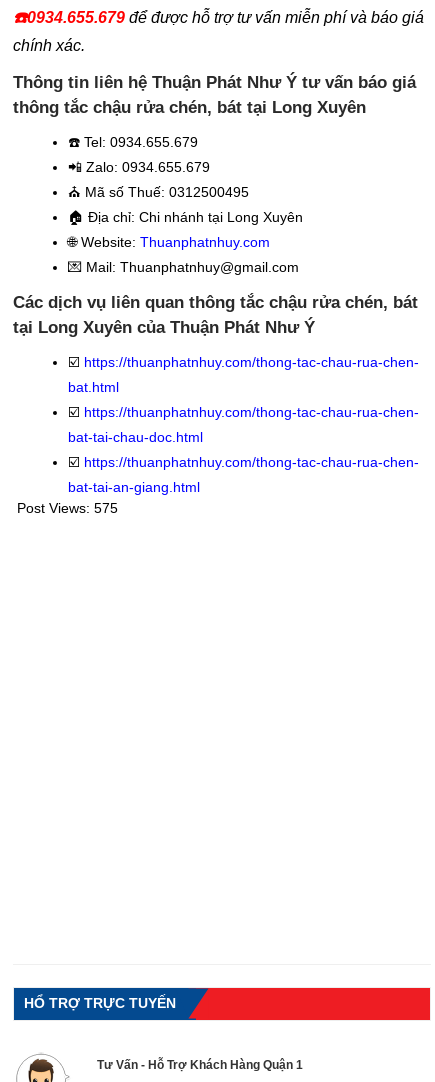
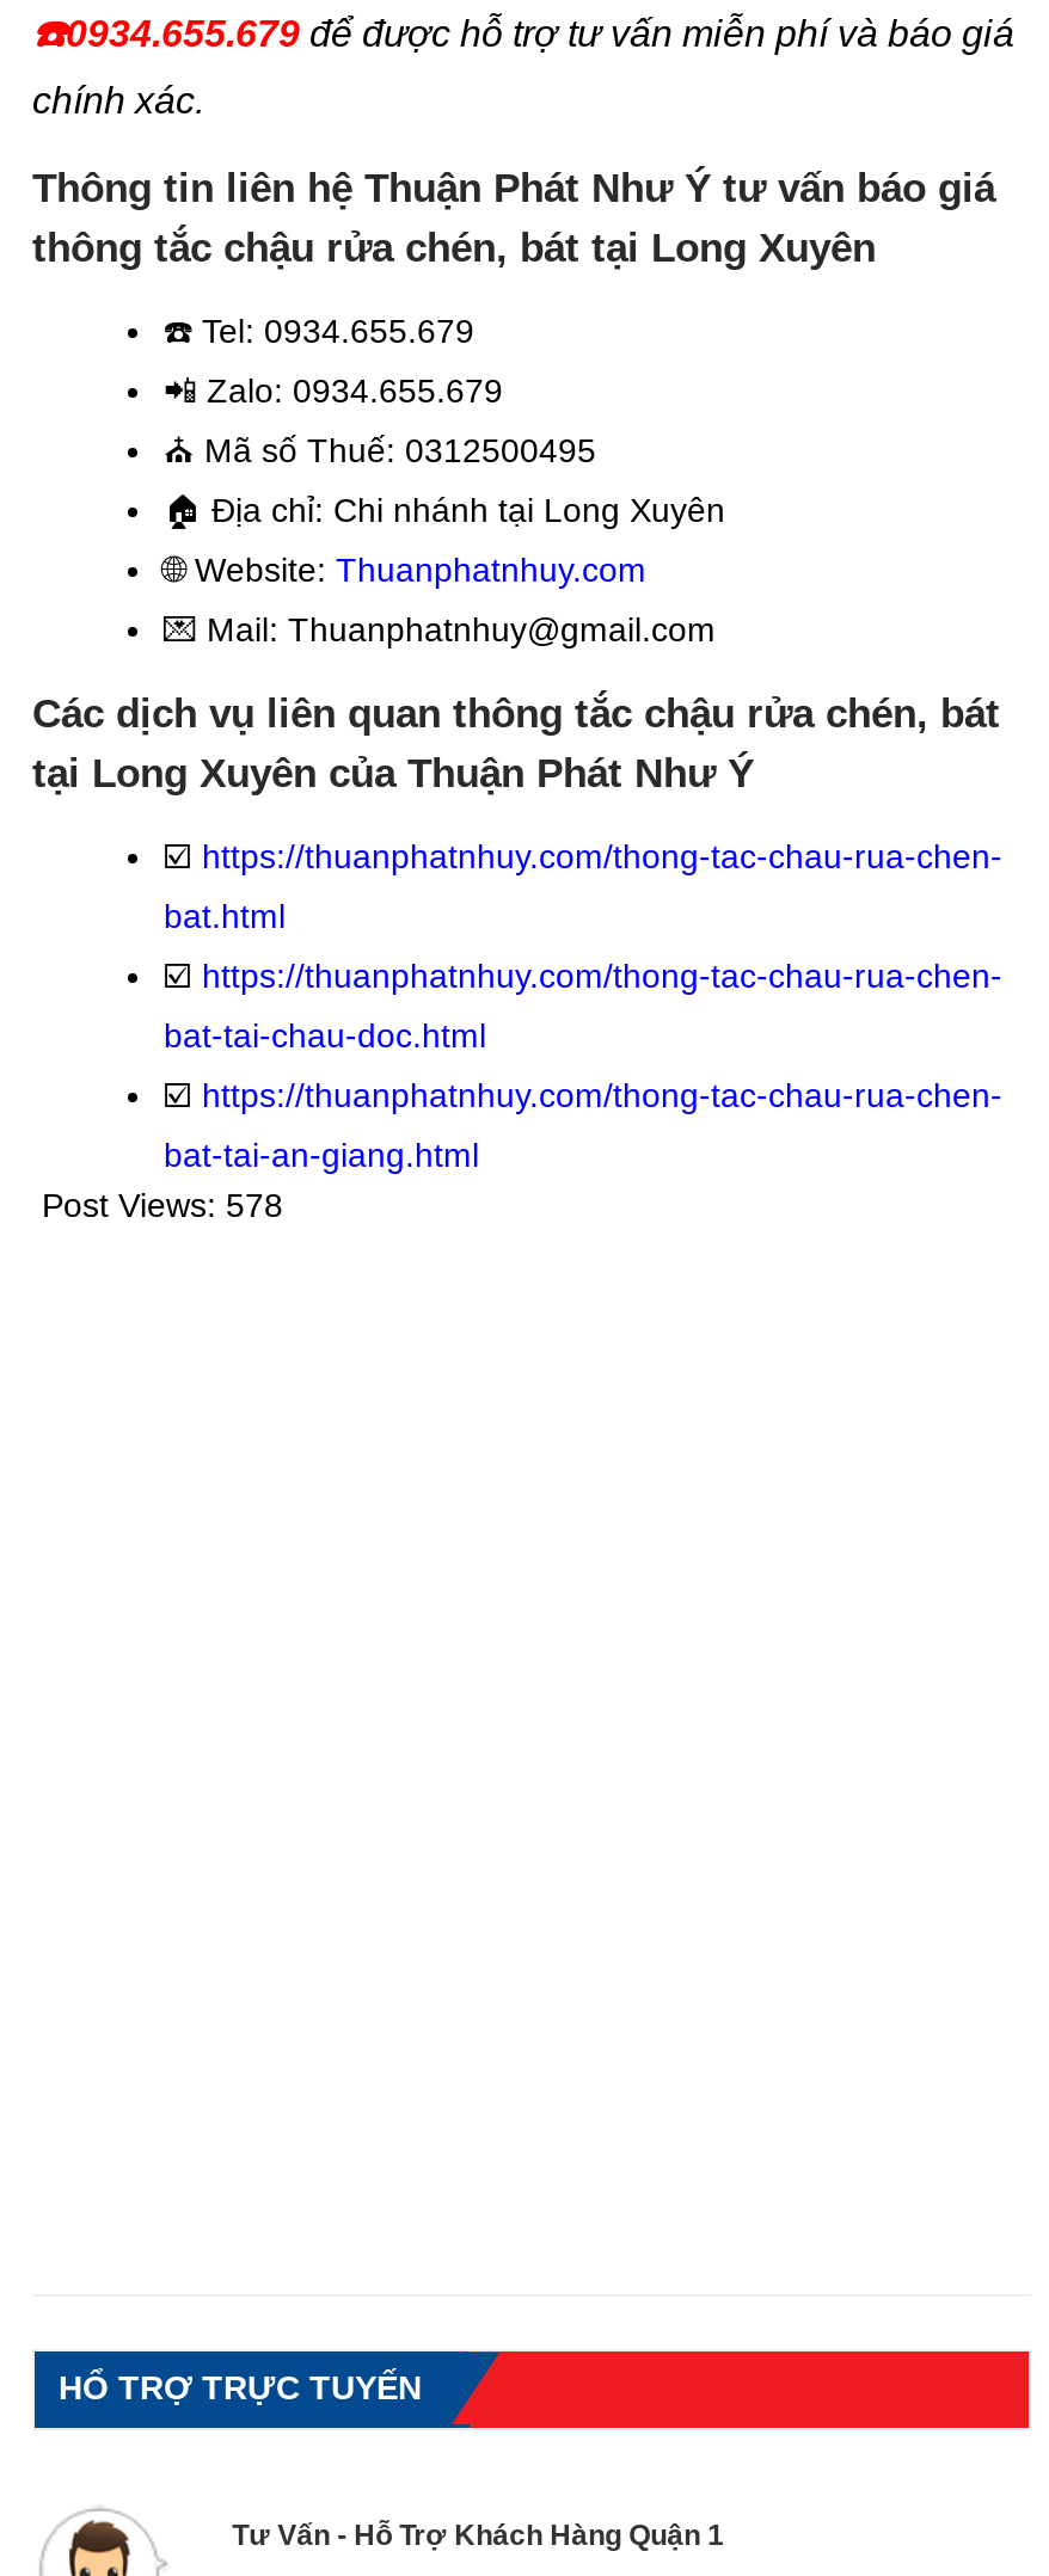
- Post Views: 575
+ Post Views: 578
